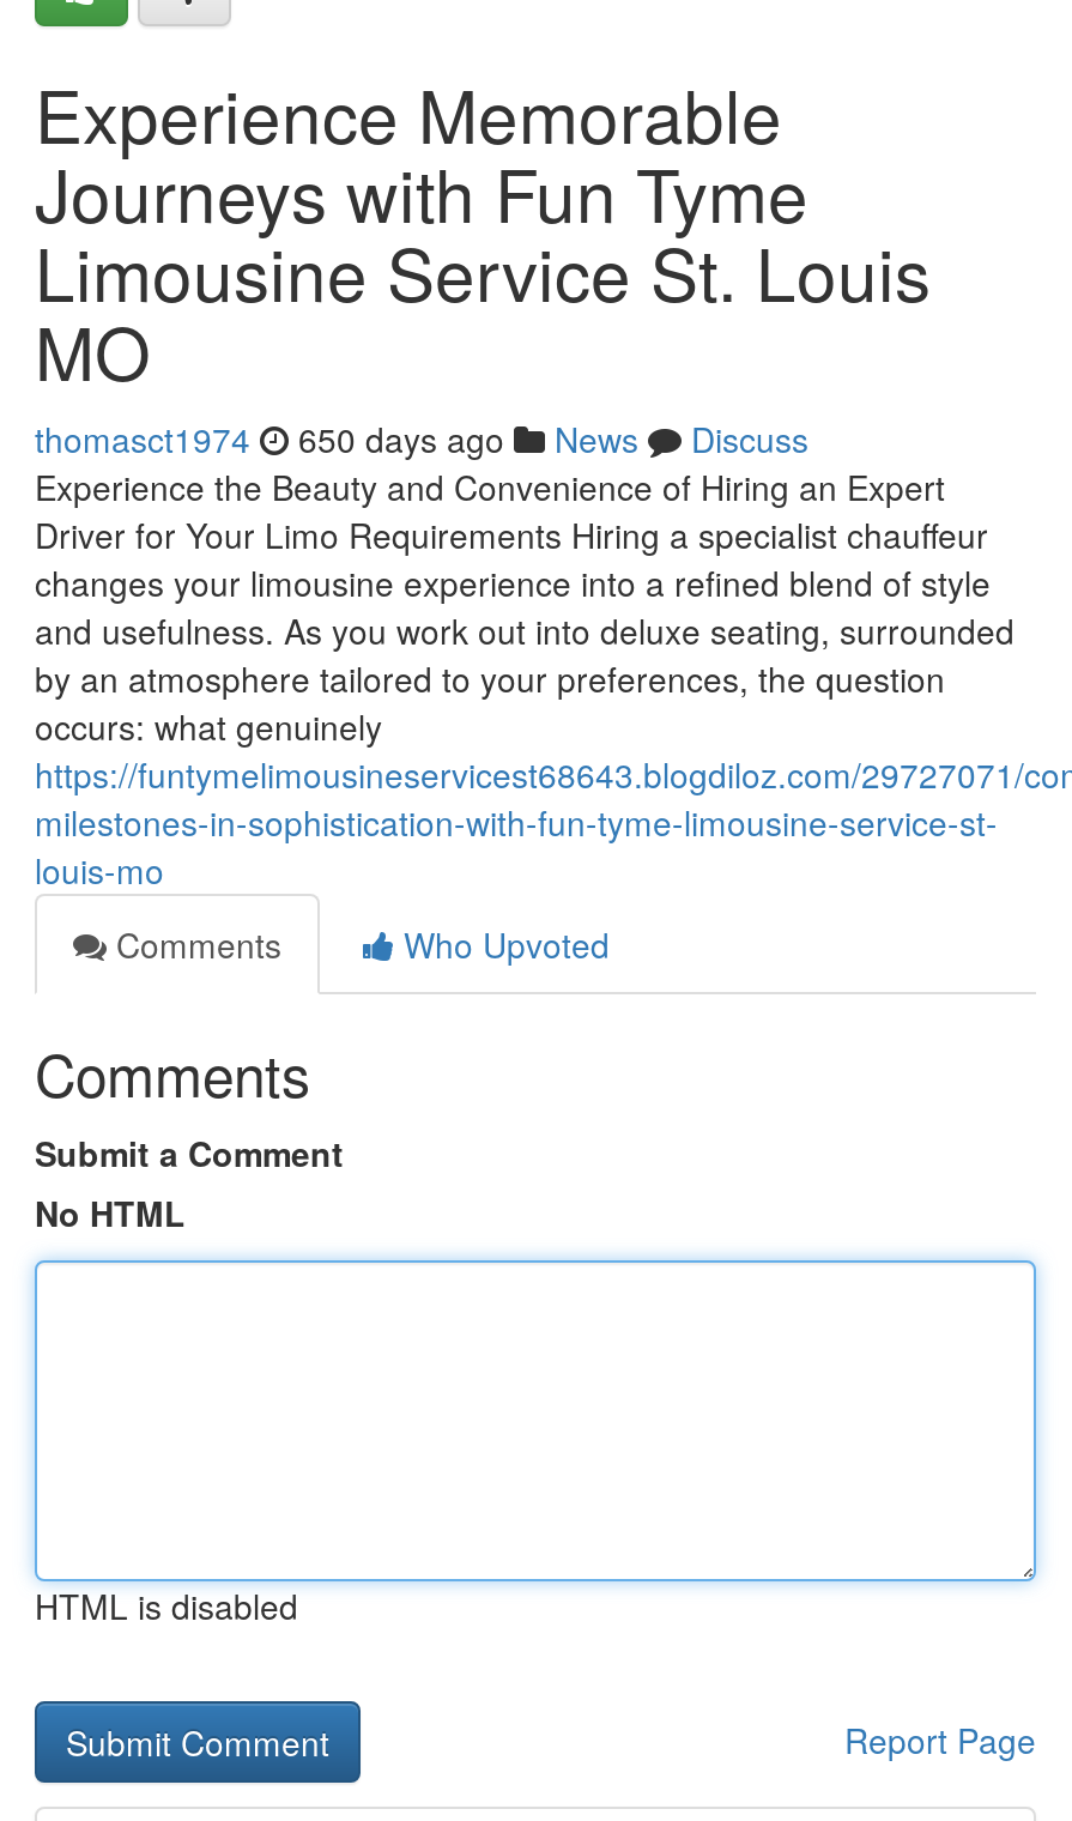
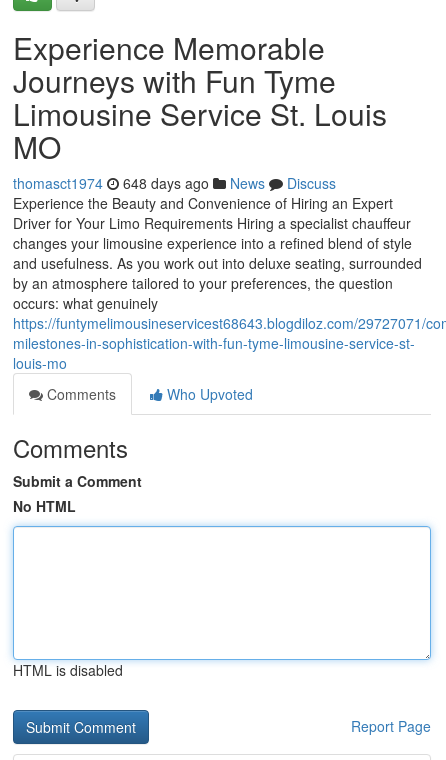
- thomasct1974 650 days ago News Discuss
+ thomasct1974 648 days ago News Discuss
